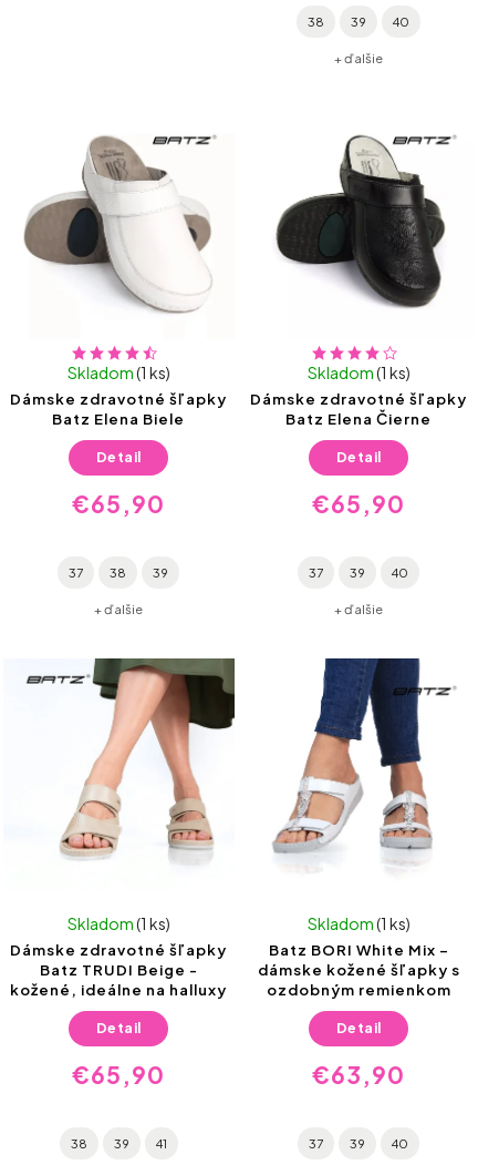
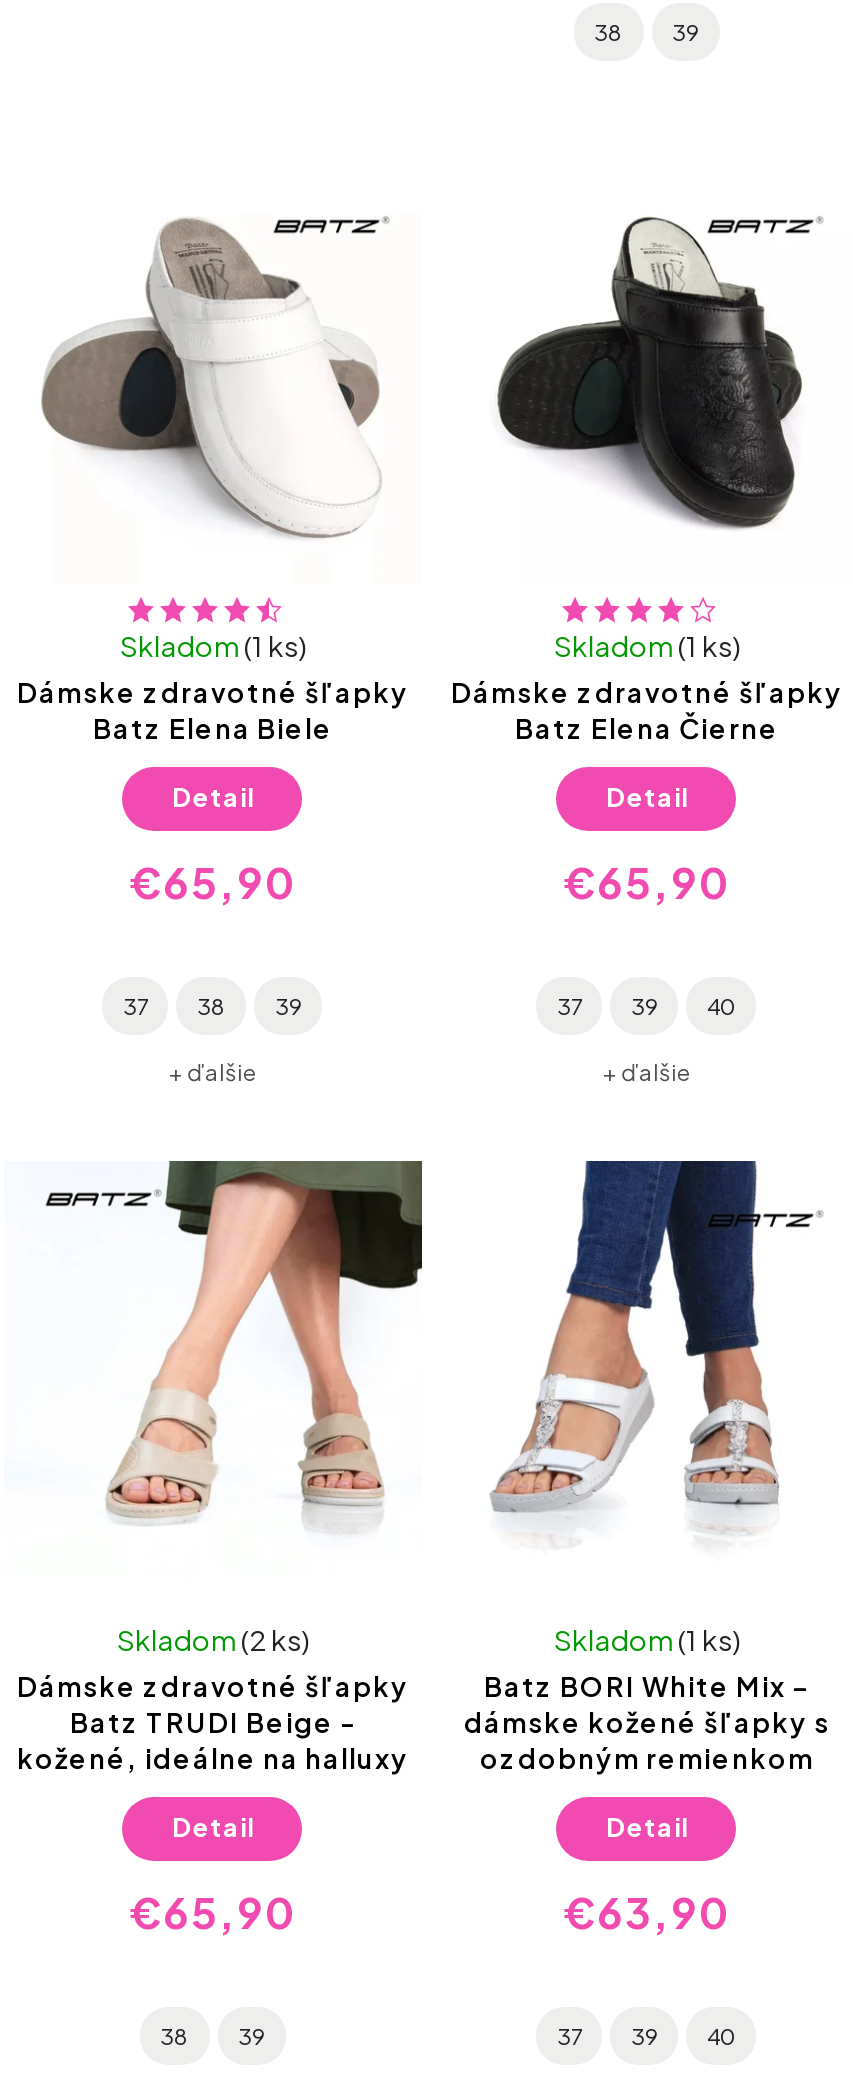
- 40
- + ďalšie

- Skladom (1 ks)
+ Skladom (2 ks)

- 41
